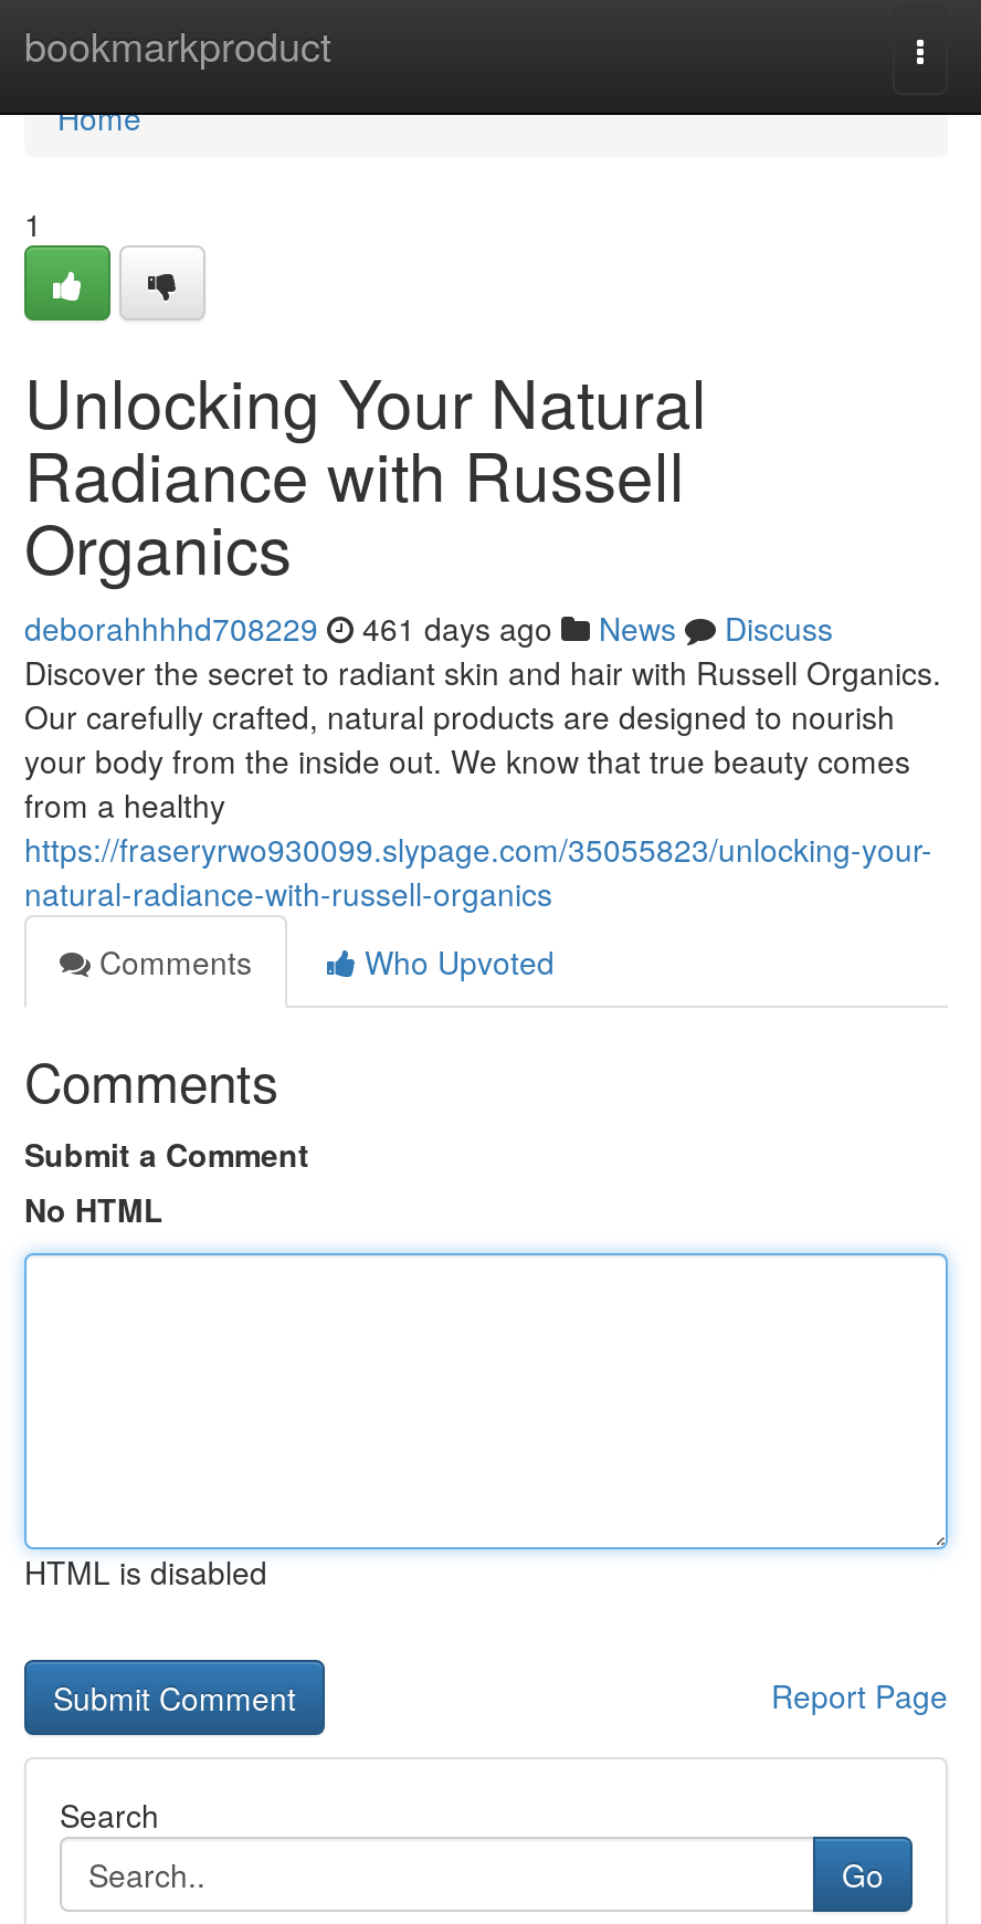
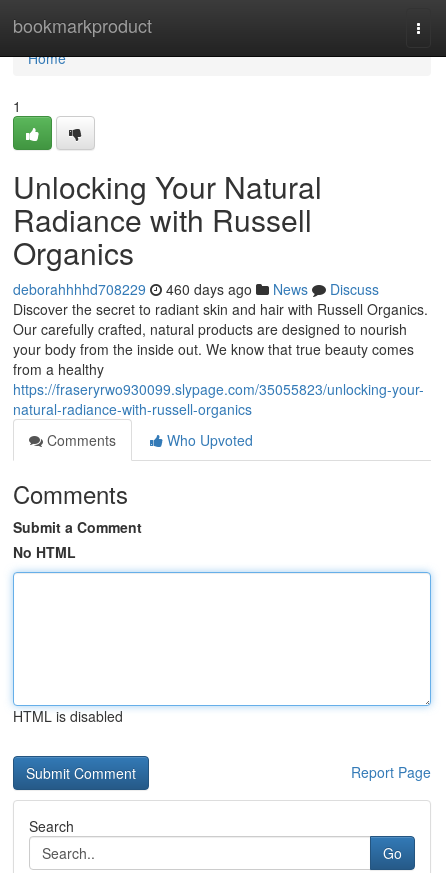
- deborahhhhd708229 461 days ago News Discuss
+ deborahhhhd708229 460 days ago News Discuss
